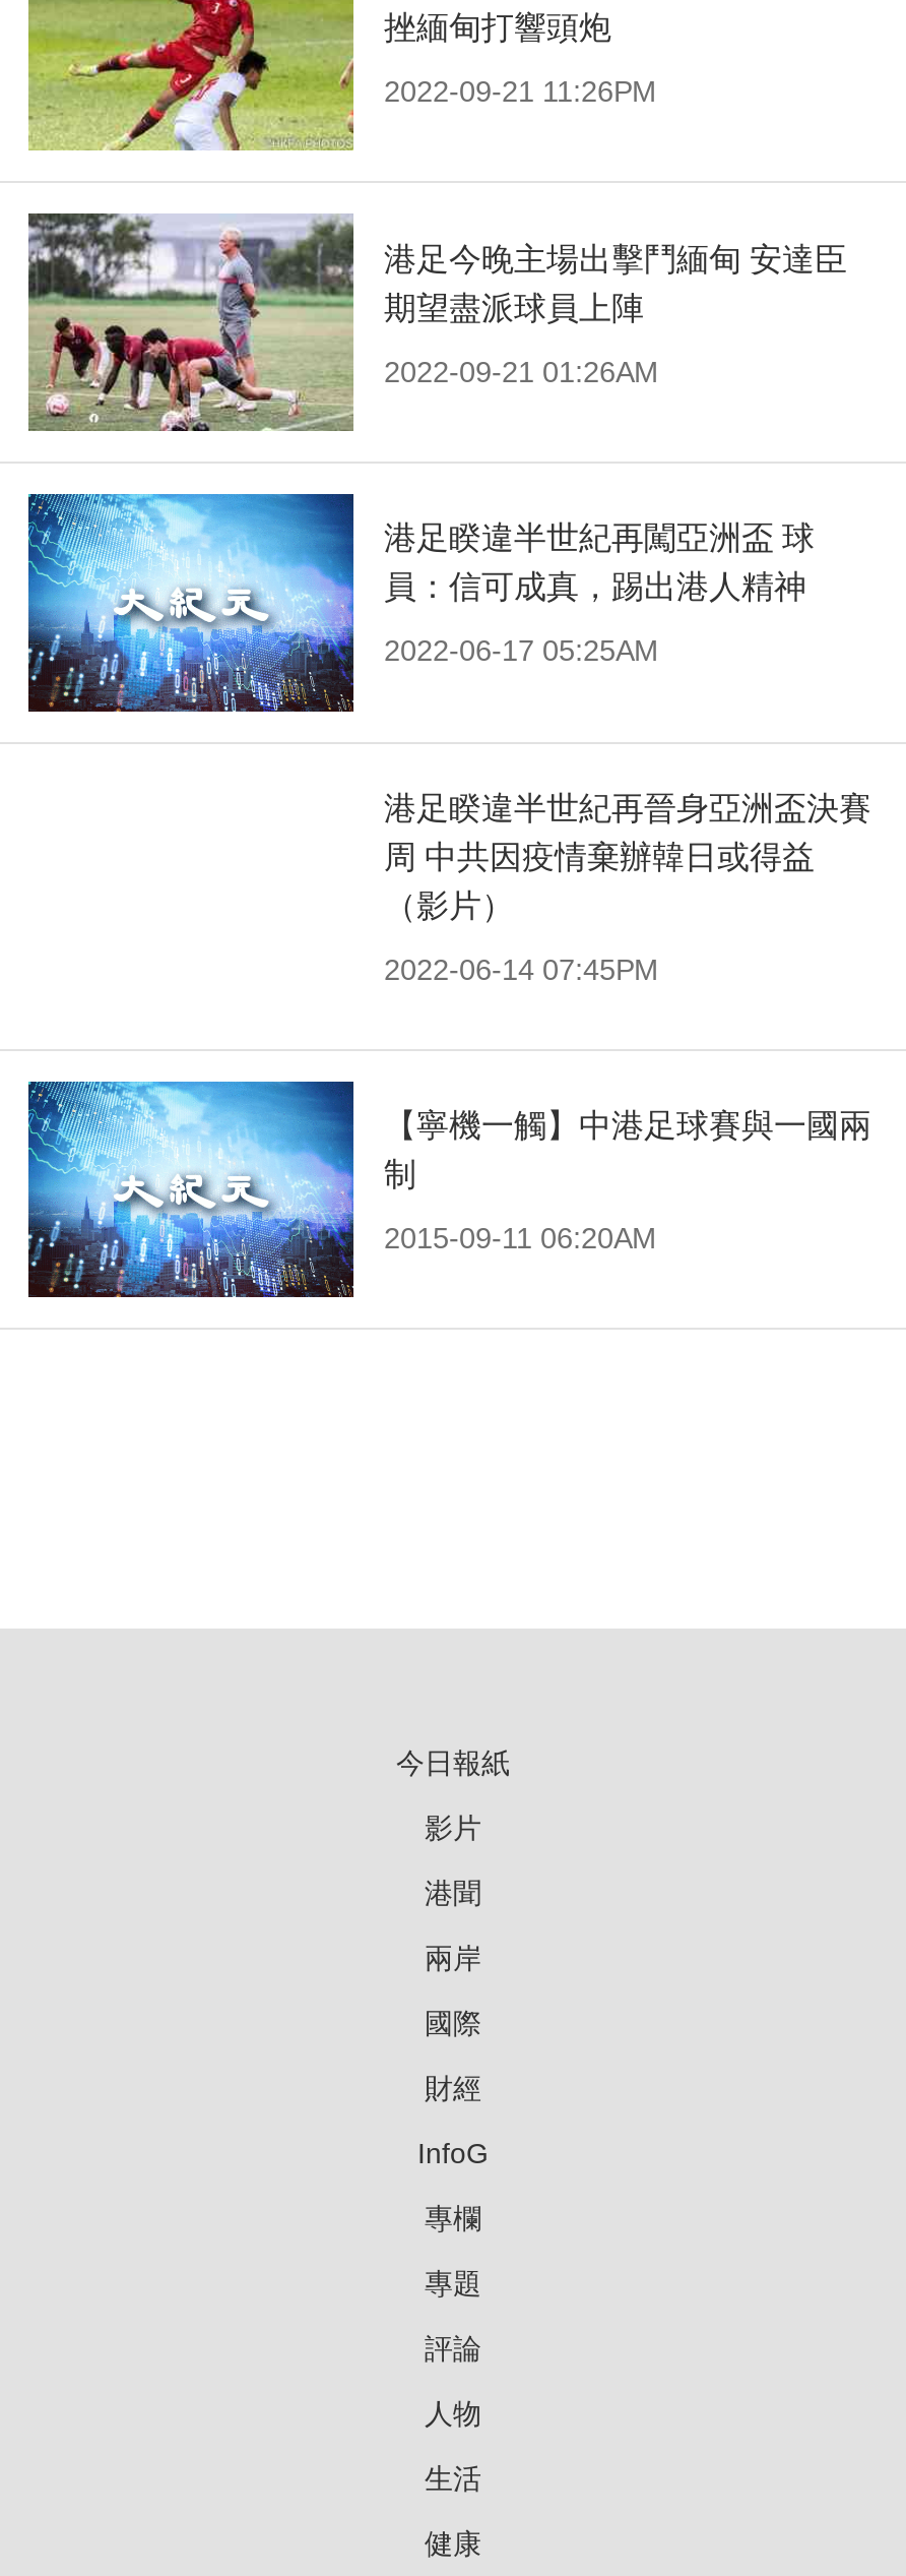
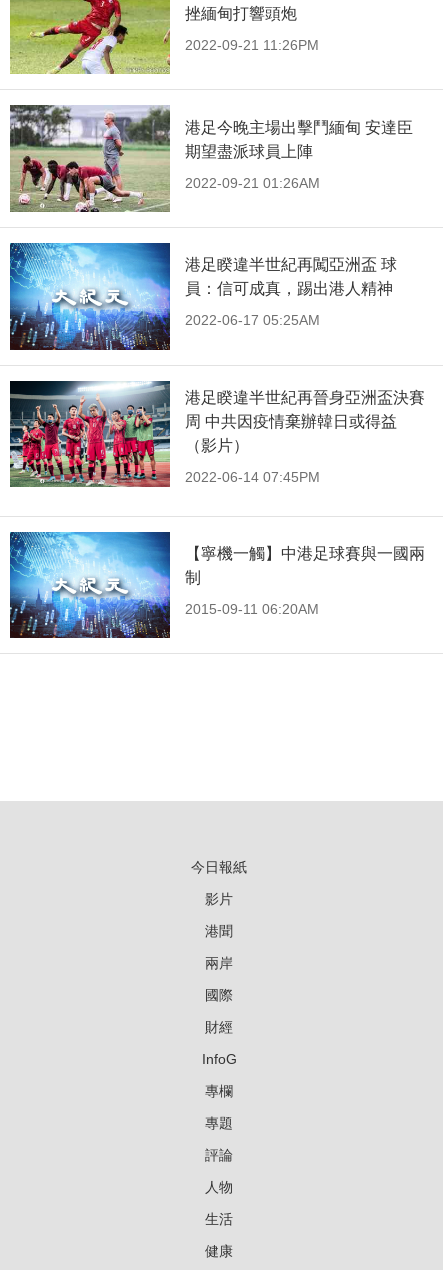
+ [image]
